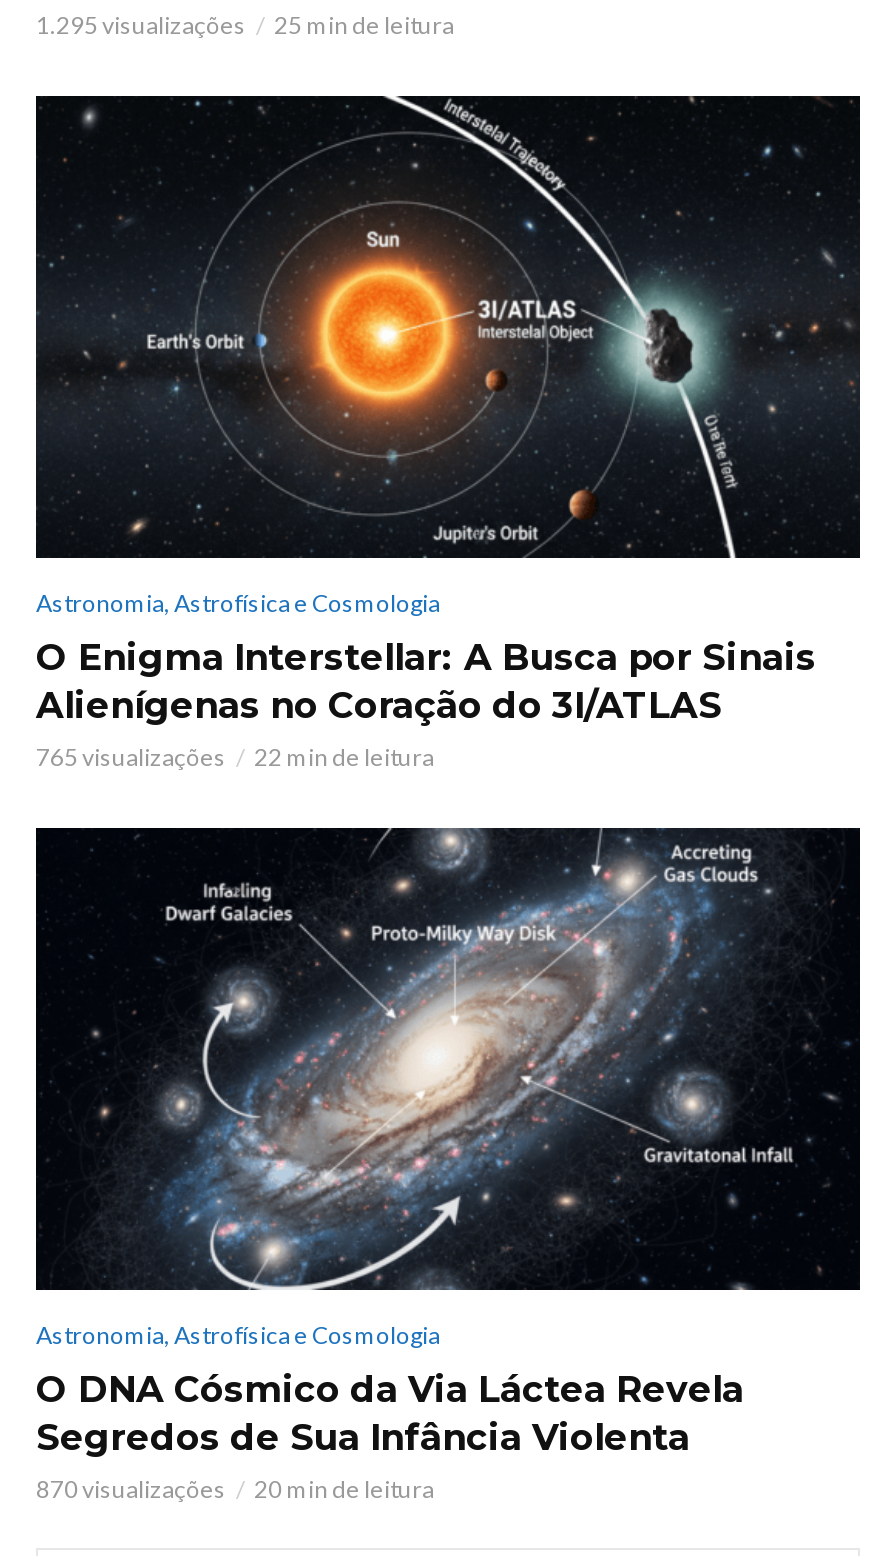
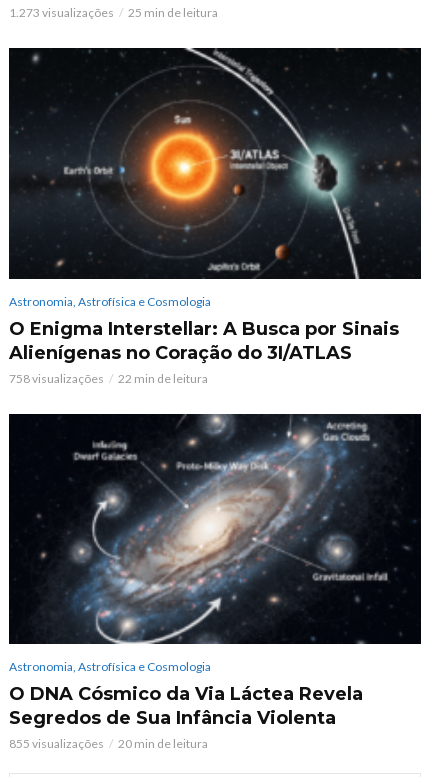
- 1.295 visualizações
+ 1.273 visualizações

- 765 visualizações
+ 758 visualizações

- 870 visualizações
+ 855 visualizações
